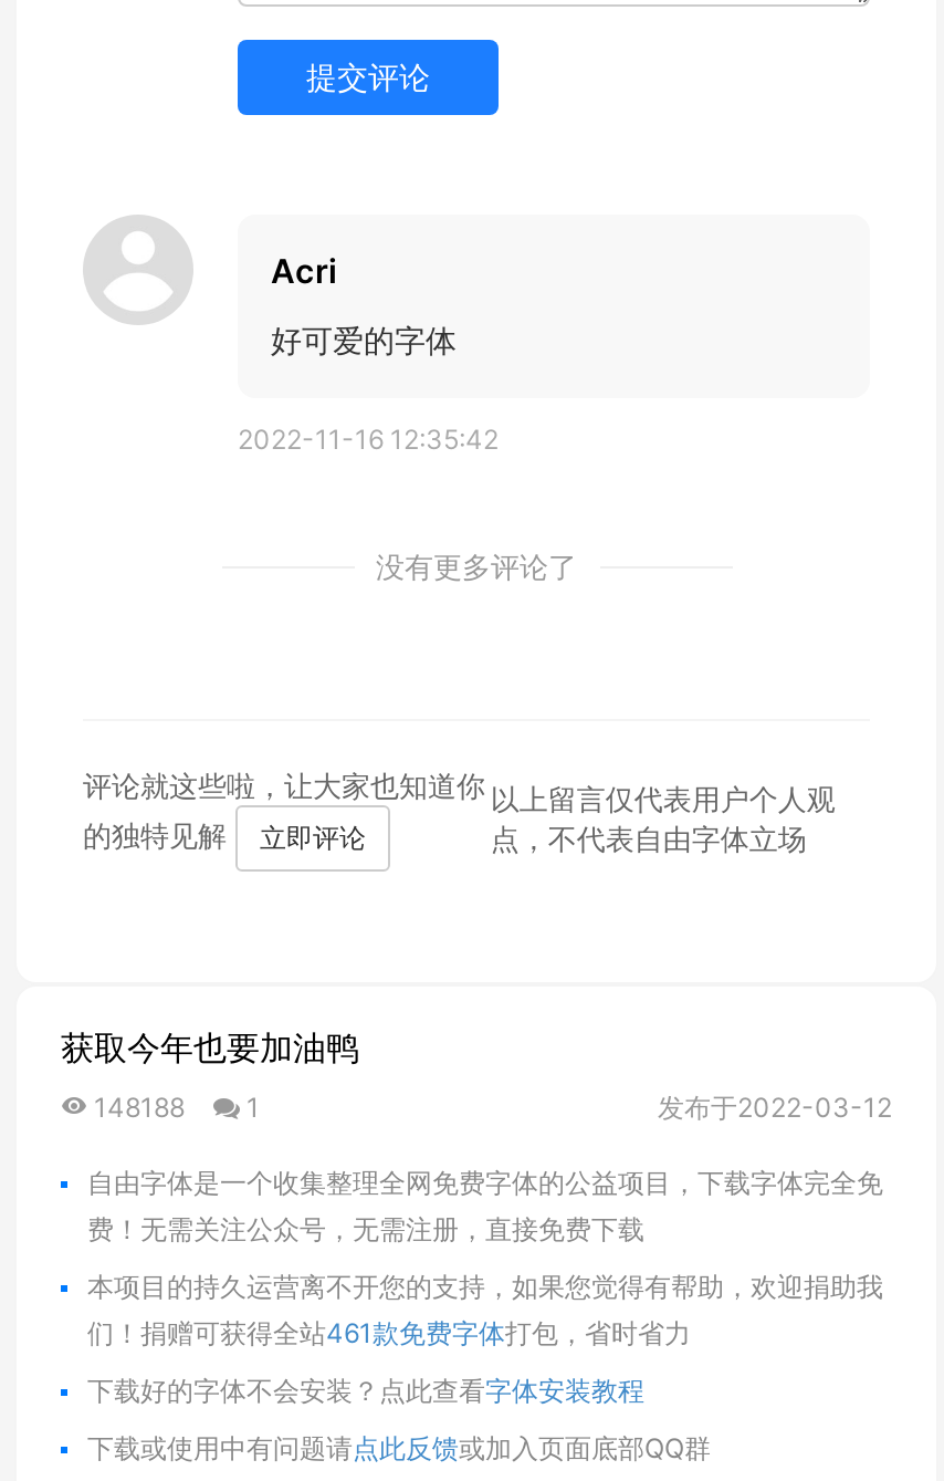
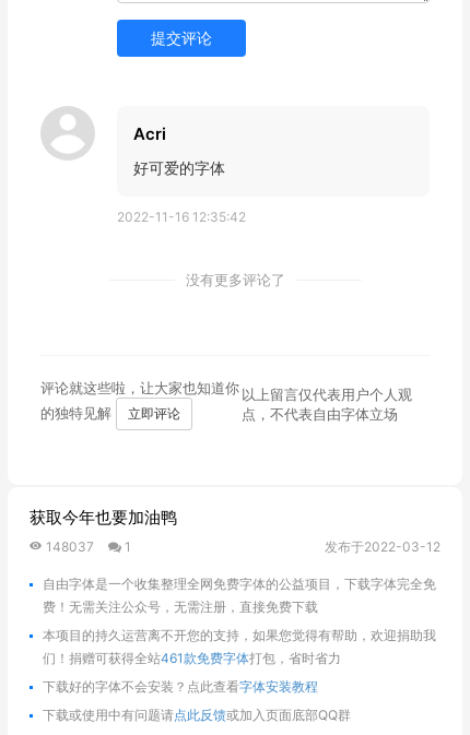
- 148188 1
+ 148037 1
